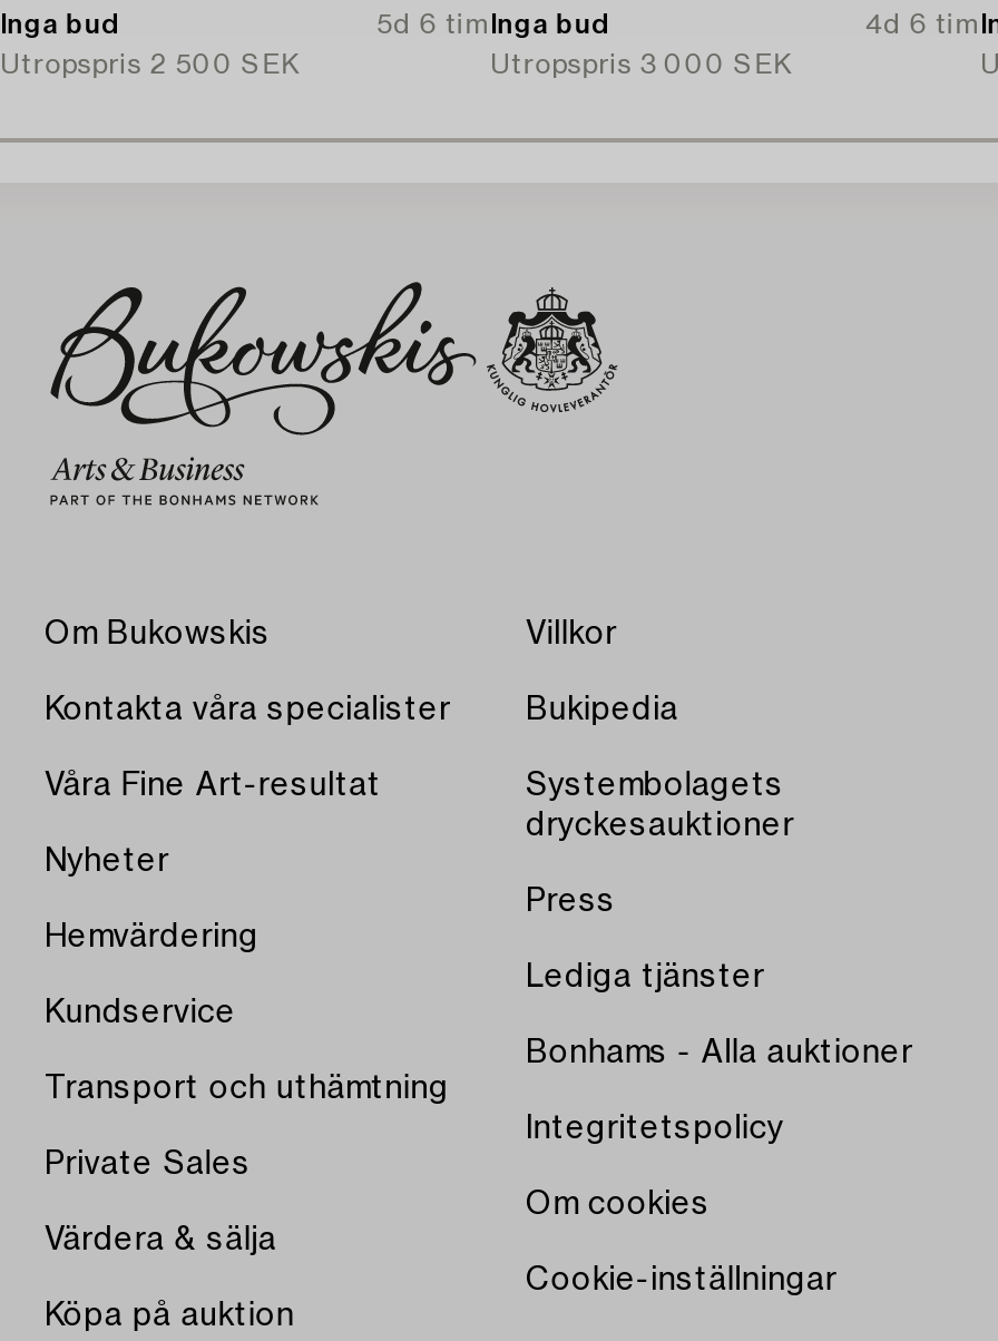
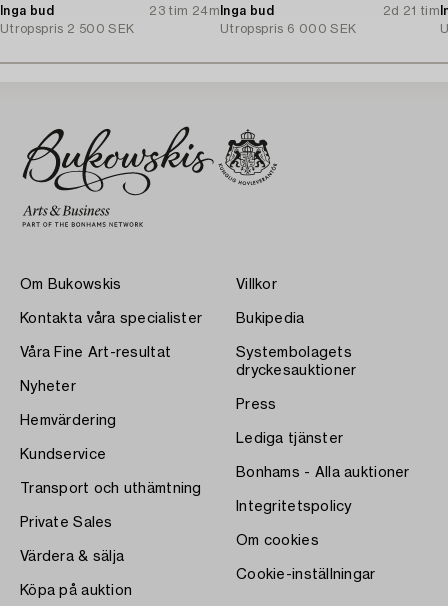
- 5d 6 tim Inga bud
+ 23 tim 24m Inga bud

- 4d 6 tim
+ 2d 21 tim

- Utropspris 3 000 SEK
+ Utropspris 6 000 SEK
